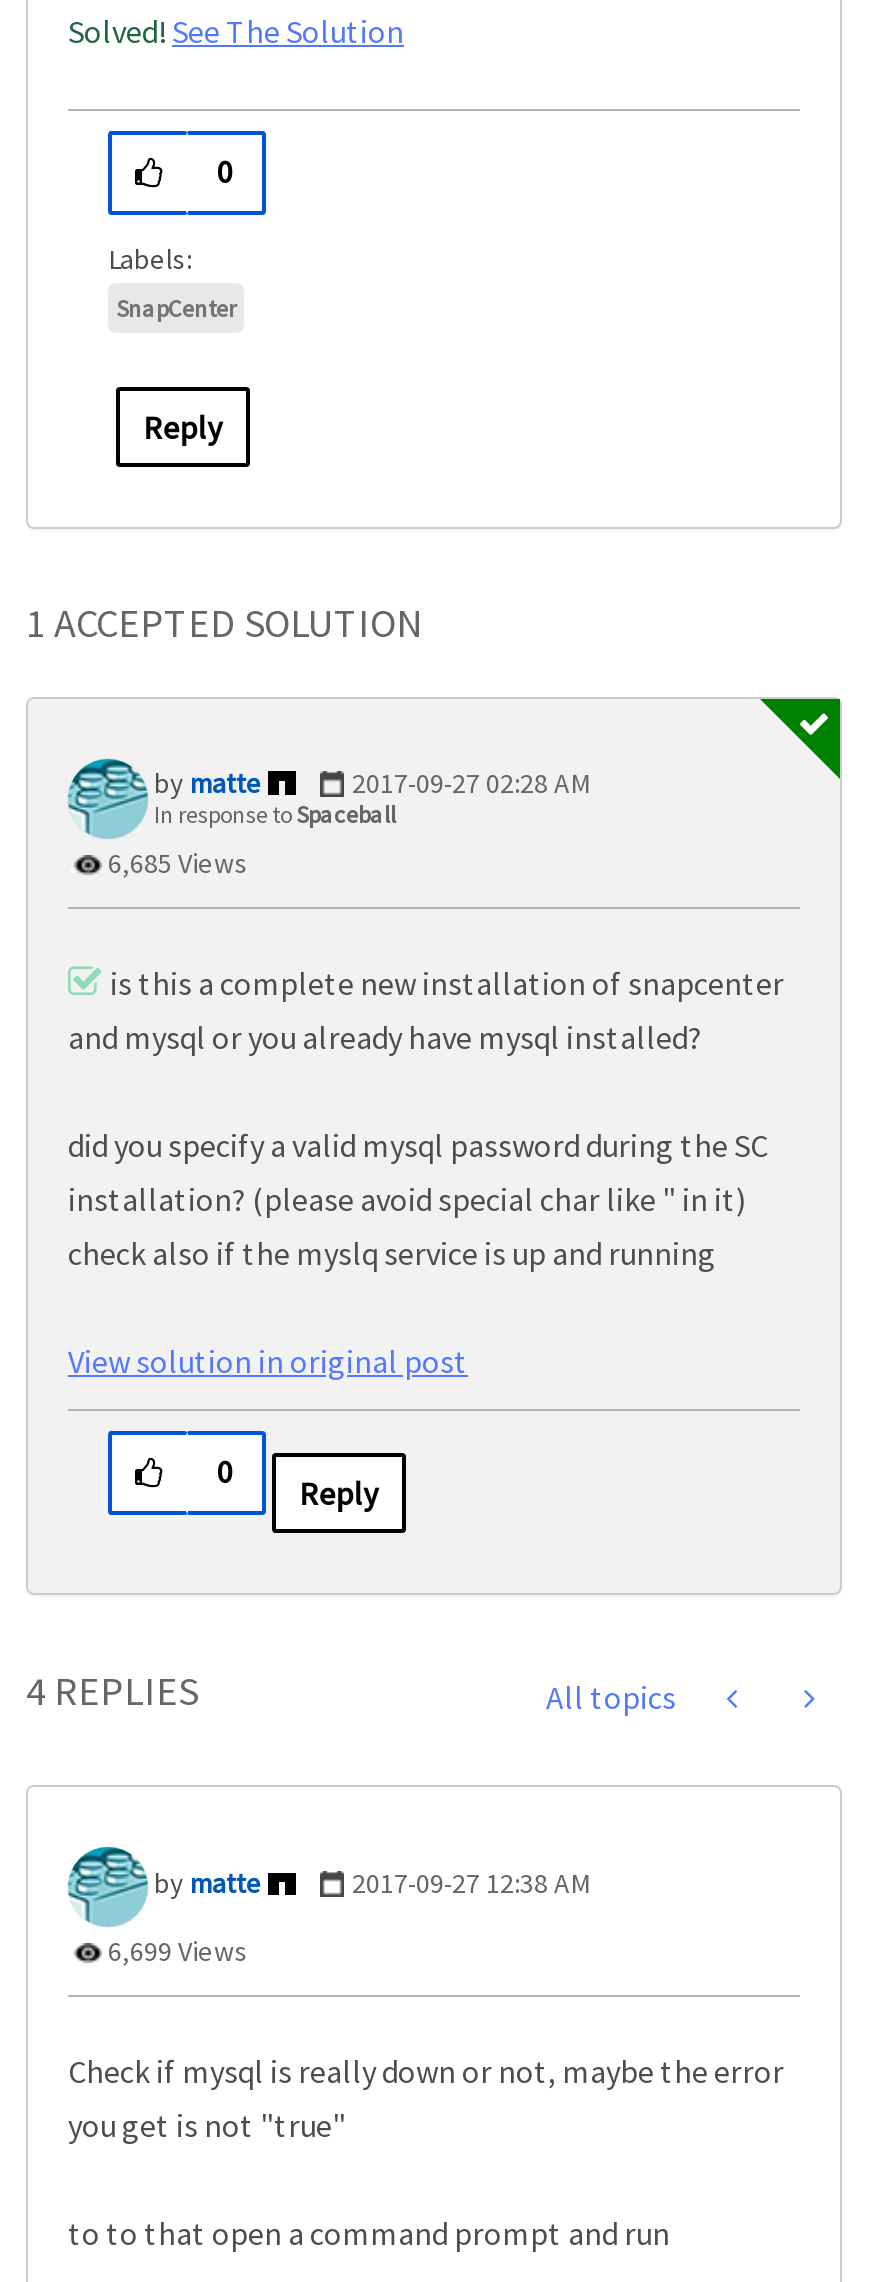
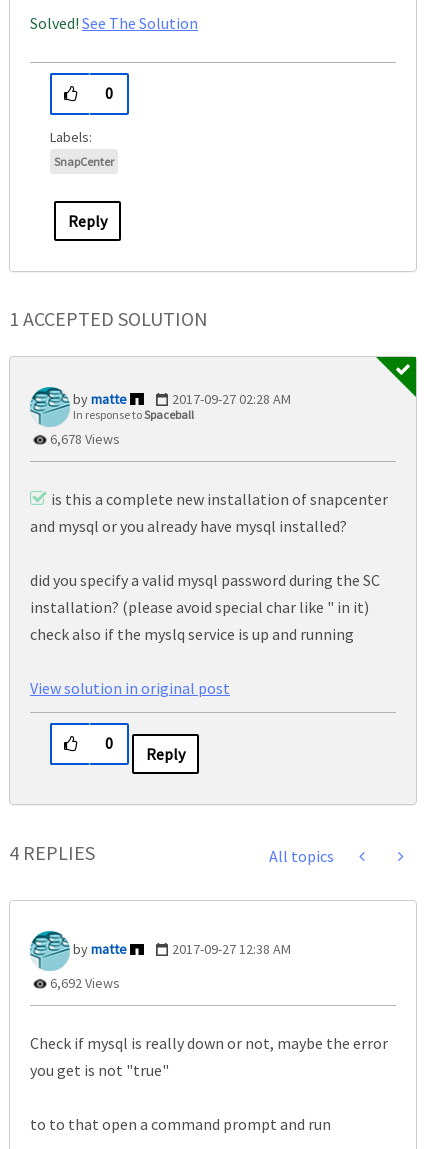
- 6,685 Views
+ 6,678 Views

- 6,699 Views
+ 6,692 Views
